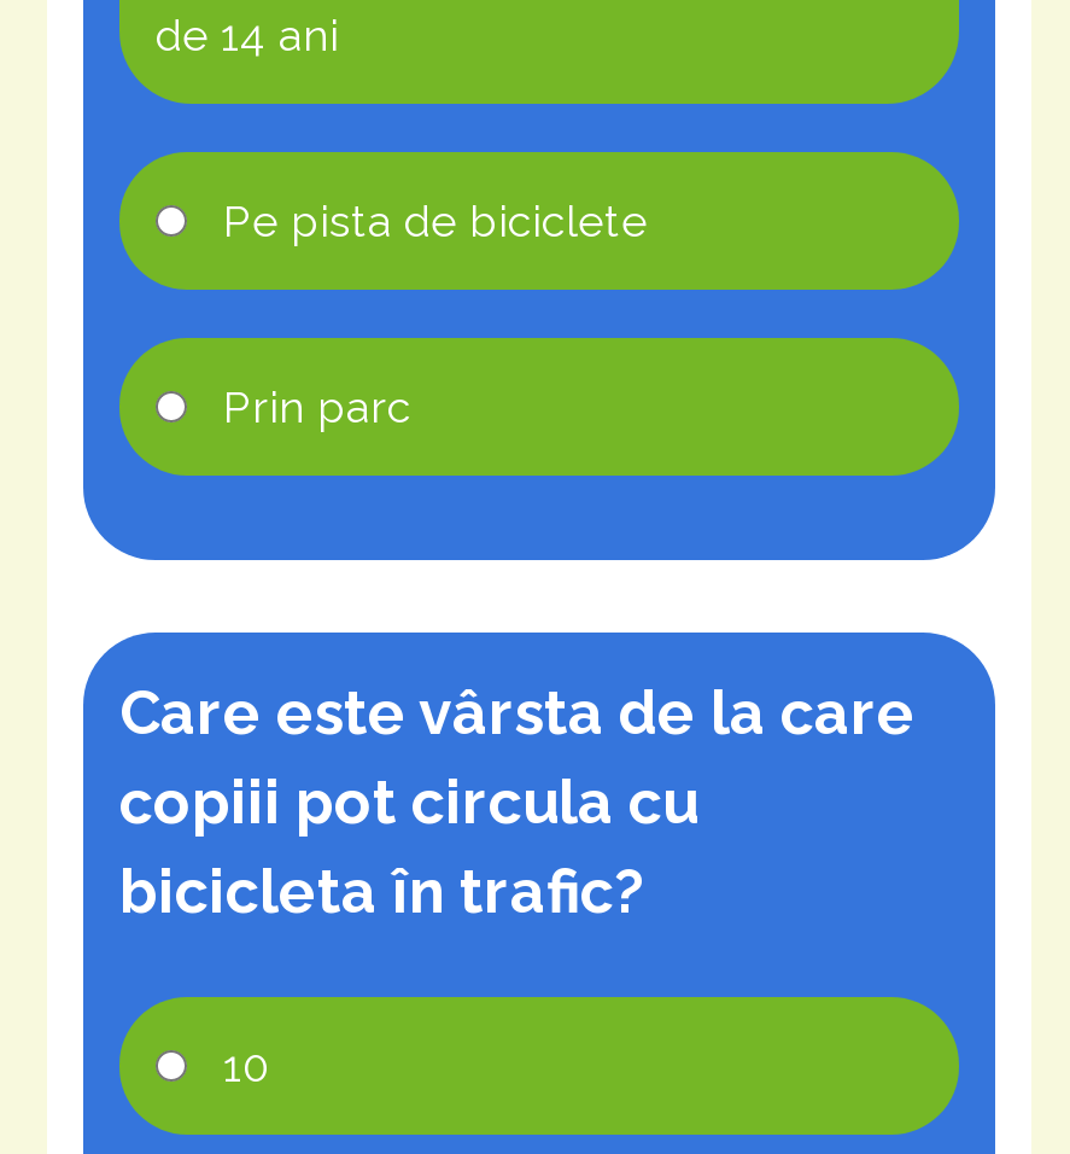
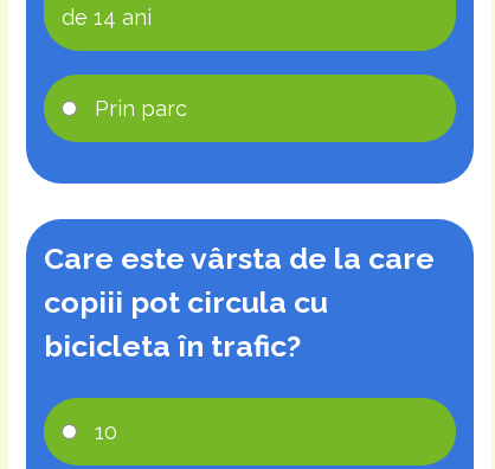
- Pe pista de biciclete
